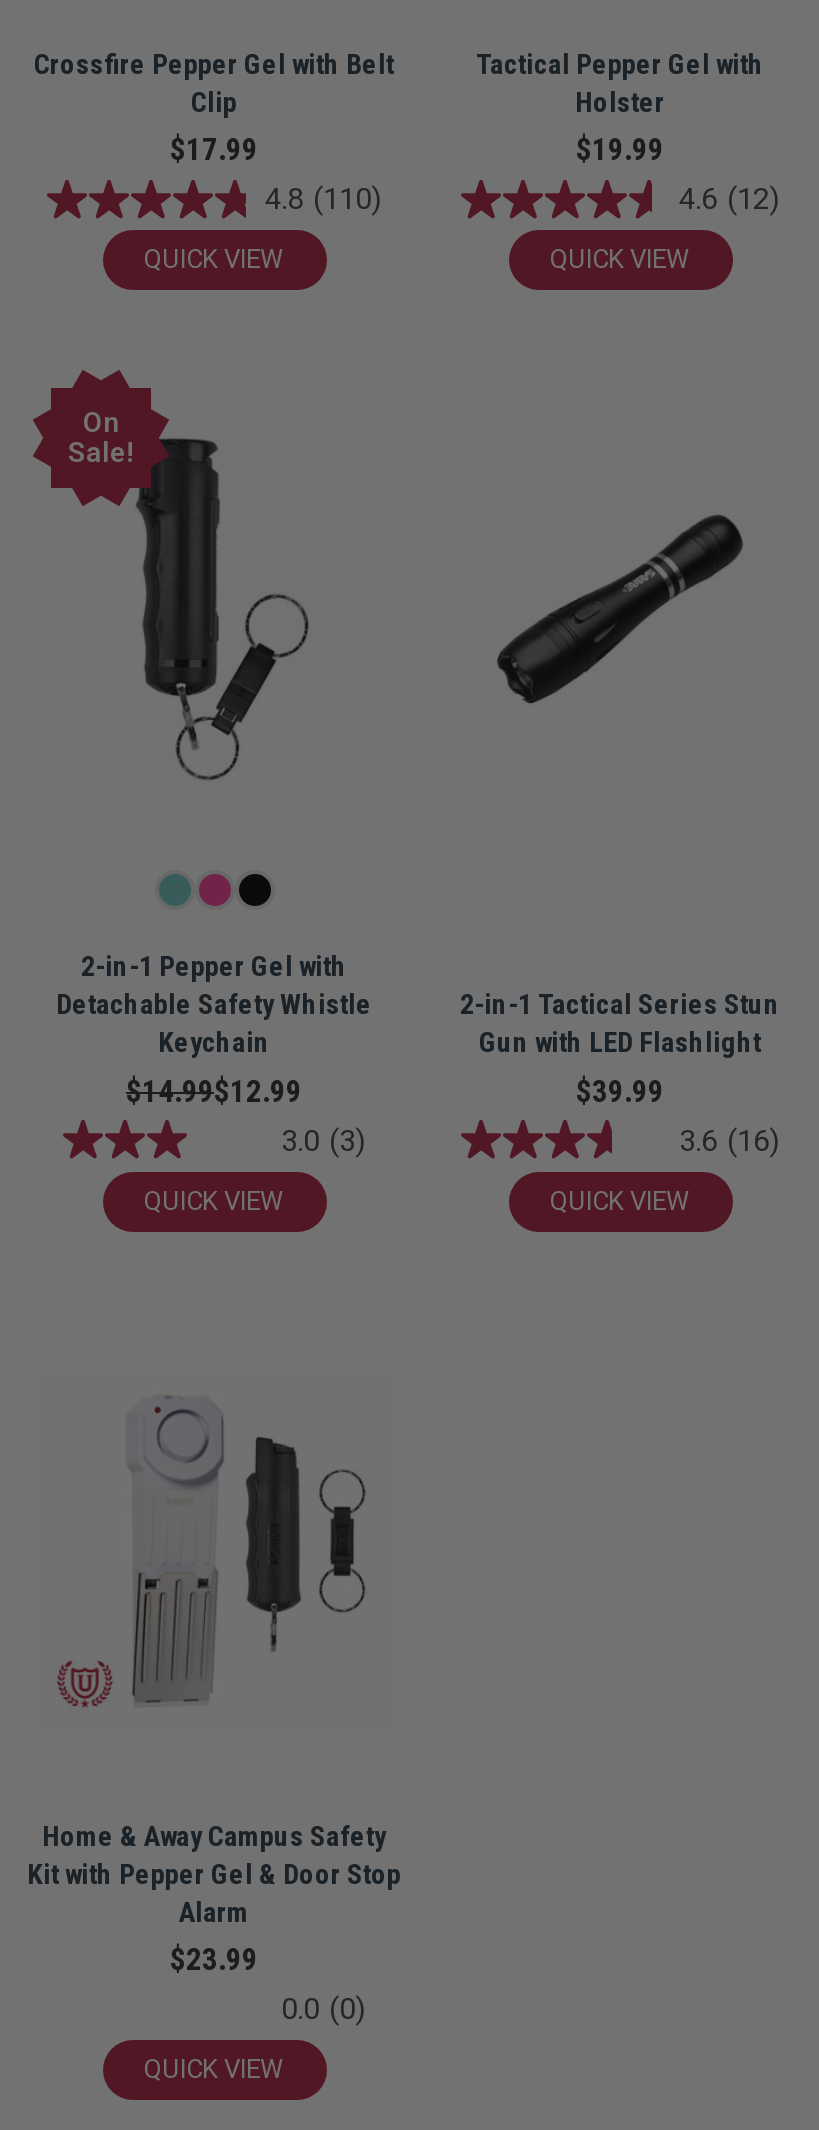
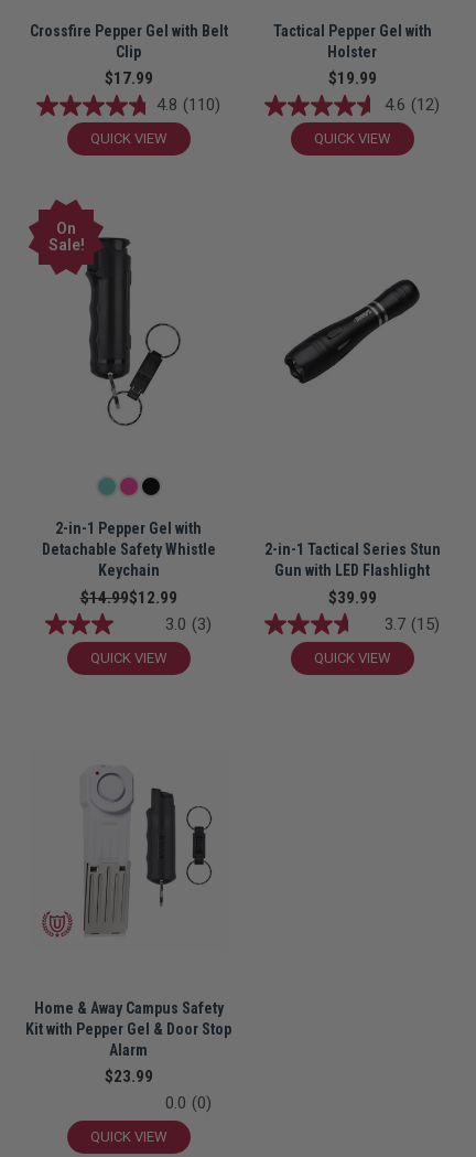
- 3.6 (16)
+ 3.7 (15)
